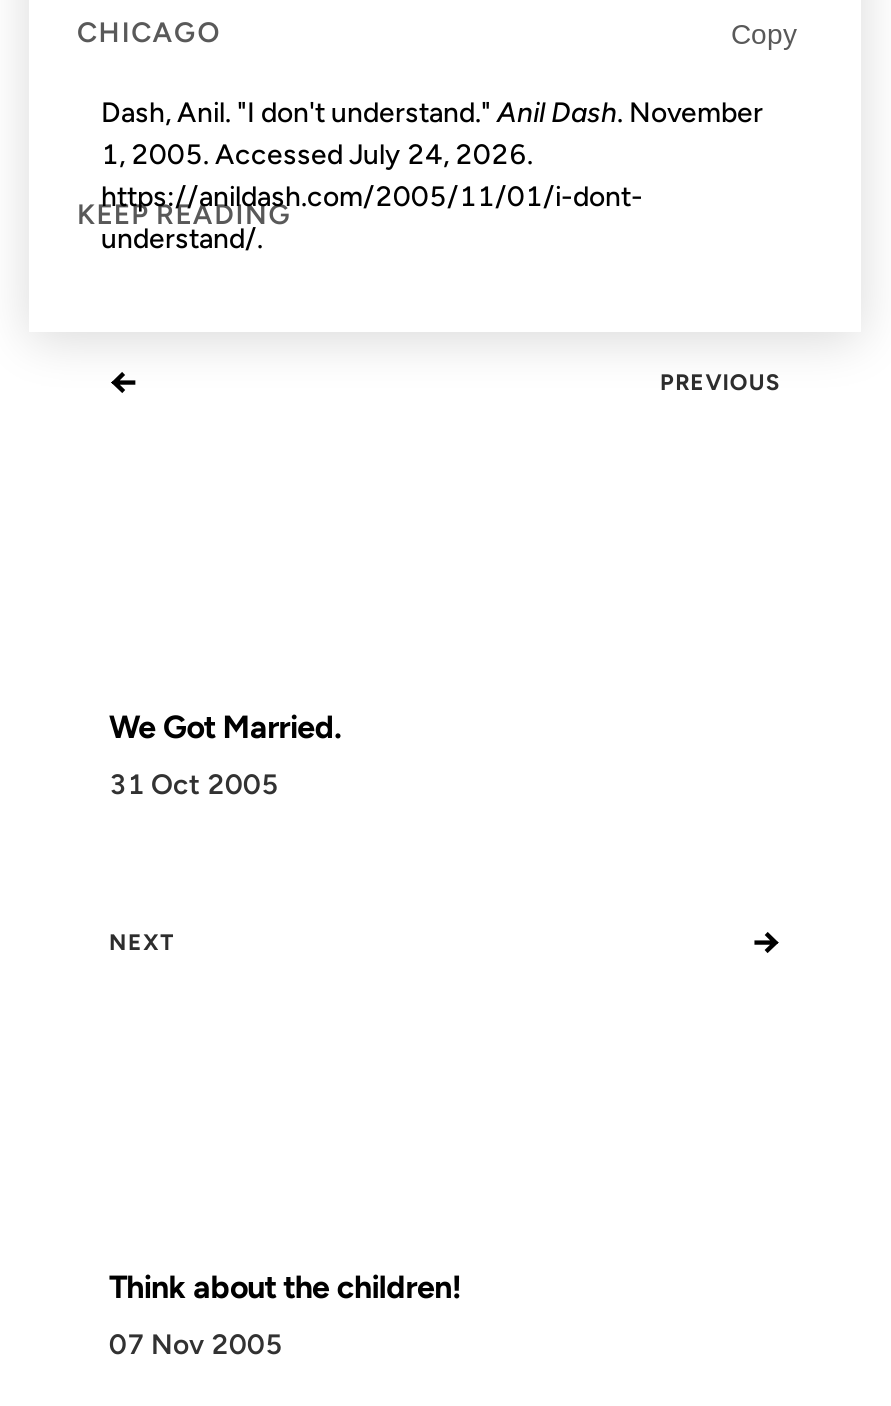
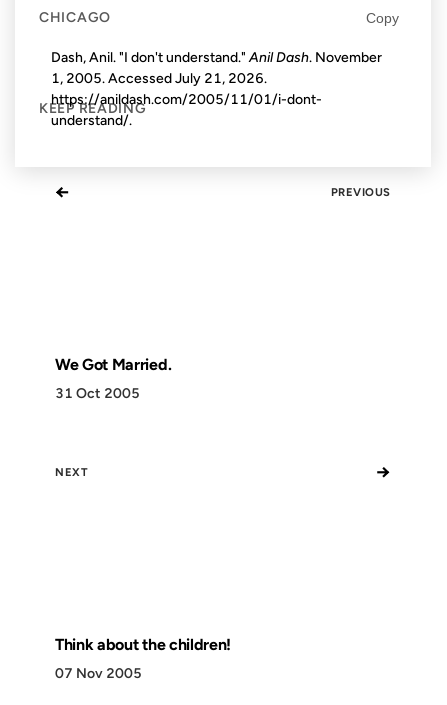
- 1, 2005. Accessed July 24, 2026.
+ 1, 2005. Accessed July 21, 2026.
